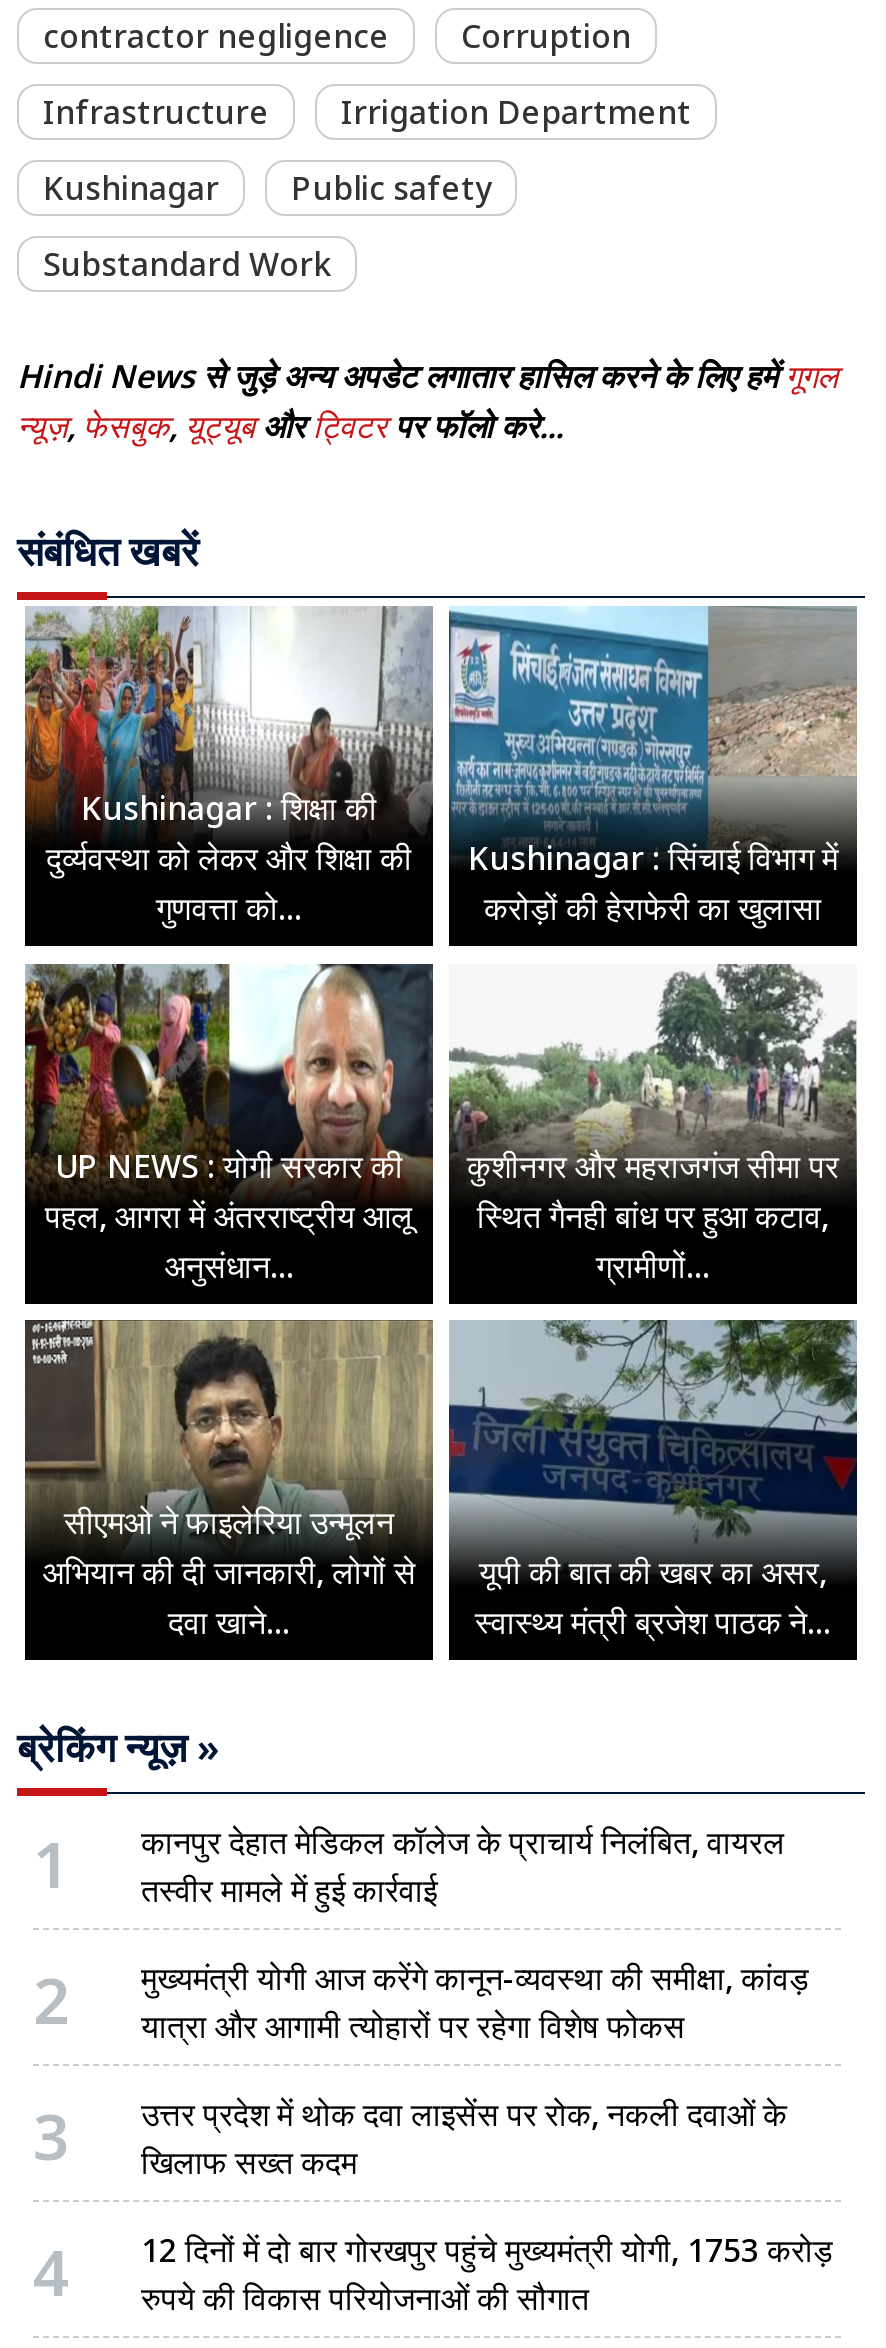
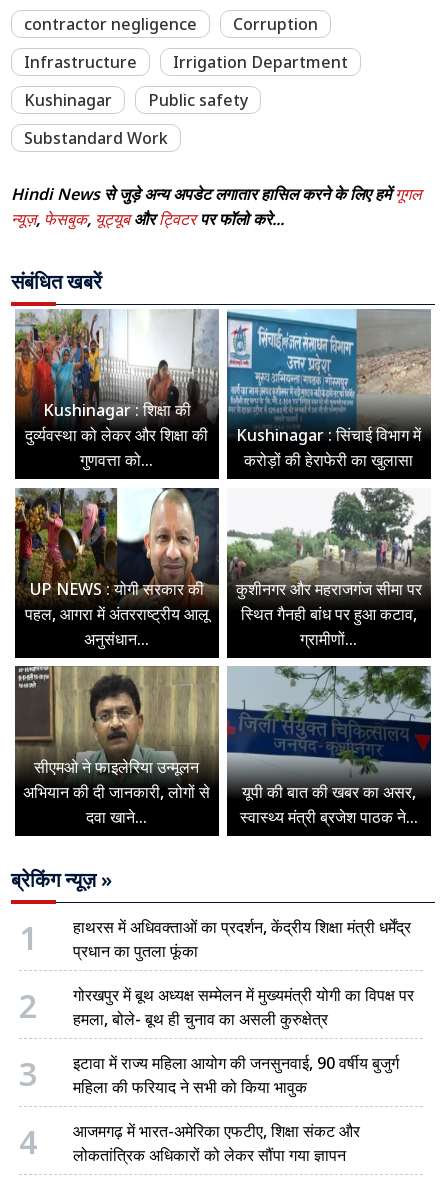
- कानपुर देहात मेडिकल कॉलेज के प्राचार्य निलंबित, वायरल
- तस्वीर मामले में हुई कार्रवाई
+ हाथरस में अधिवक्ताओं का प्रदर्शन, केंद्रीय शिक्षा मंत्री धर्मेंद्र
+ प्रधान का पुतला फूंका

- मुख्यमंत्री योगी आज करेंगे कानून-व्यवस्था की समीक्षा, कांवड़
- यात्रा और आगामी त्योहारों पर रहेगा विशेष फोकस
+ गोरखपुर में बूथ अध्यक्ष सम्मेलन में मुख्यमंत्री योगी का विपक्ष पर
+ हमला, बोले- बूथ ही चुनाव का असली कुरुक्षेत्र

- उत्तर प्रदेश में थोक दवा लाइसेंस पर रोक, नकली दवाओं के
- खिलाफ सख्त कदम
+ इटावा में राज्य महिला आयोग की जनसुनवाई, 90 वर्षीय बुजुर्ग
+ महिला की फरियाद ने सभी को किया भावुक

- 12 दिनों में दो बार गोरखपुर पहुंचे मुख्यमंत्री योगी, 1753 करोड़
- रुपये की विकास परियोजनाओं की सौगात
+ आजमगढ़ में भारत-अमेरिका एफटीए, शिक्षा संकट और
+ लोकतांत्रिक अधिकारों को लेकर सौंपा गया ज्ञापन
